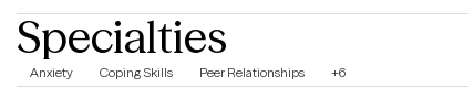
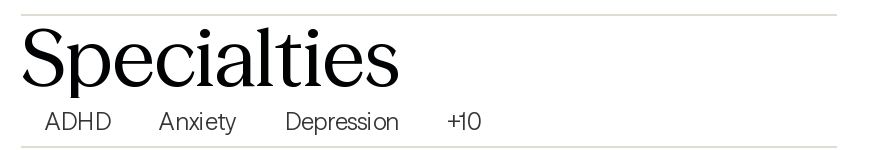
- Coping Skills
- Peer Relationships
- +6
+ Depression
+ +10

+ ADHD
